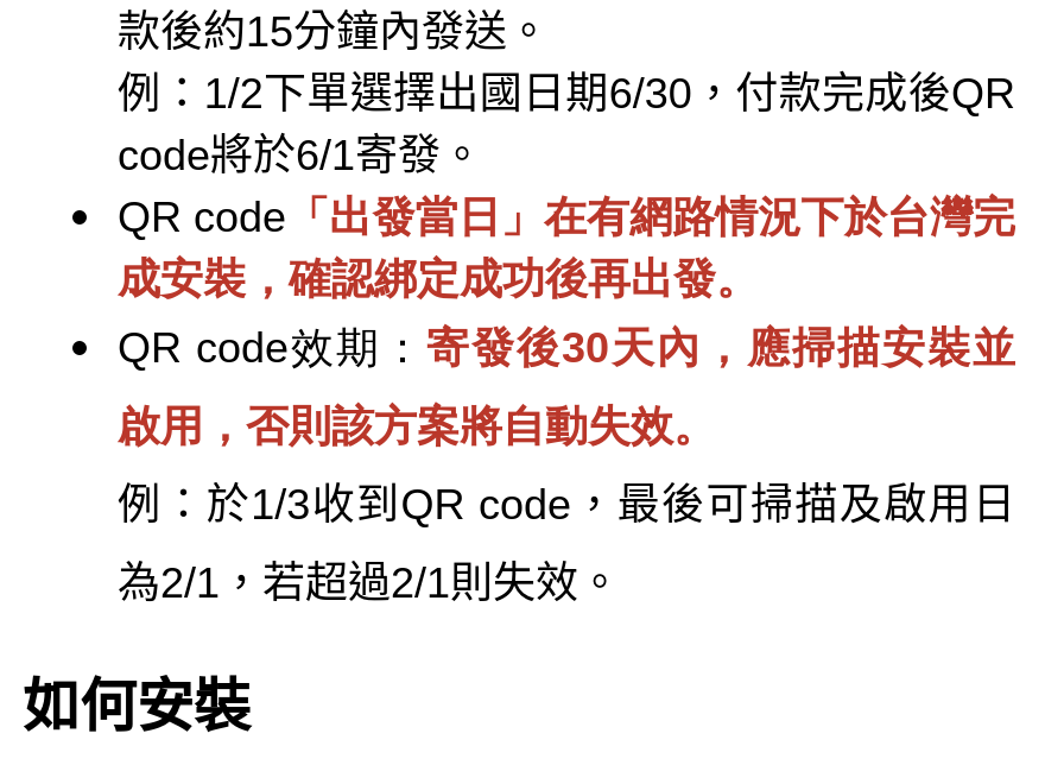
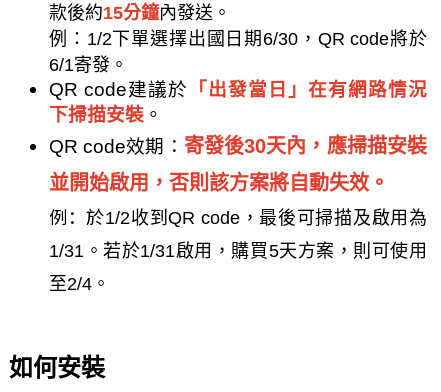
- 例：1/2下單選擇出國日期6/30，付款完成後QR
- code將於6/1寄發。
- QR code「出發當日」在有網路情況下於台灣完
- 成安裝，確認綁定成功後再出發。
- QR code效期：寄發後30天內，應掃描安裝並
- 啟用，否則該方案將自動失效。
- 例：於1/3收到QR code，最後可掃描及啟用日
- 為2/1，若超過2/1則失效。
+ 例：1/2下單選擇出國日期6/30，QR code將於
+ 6/1寄發。
+ QR code建議於「出發當日」在有網路情況
+ 下掃描安裝。
+ QR code效期：寄發後30天內，應掃描安裝
+ 並開始啟用，否則該方案將自動失效。
+ 例：於1/2收到QR code，最後可掃描及啟用為
+ 1/31。若於1/31啟用，購買5天方案，則可使用
+ 至2/4。
